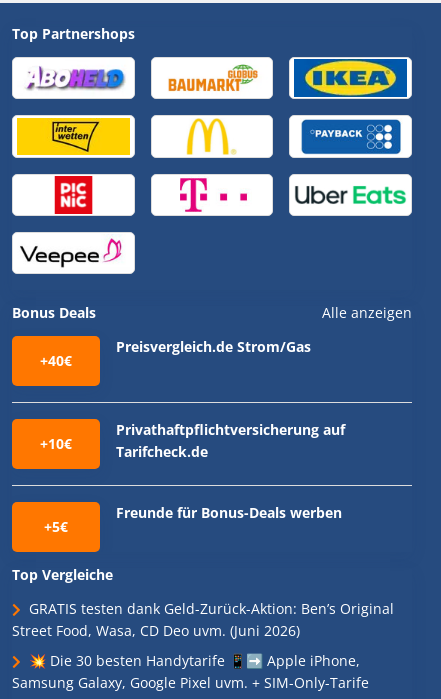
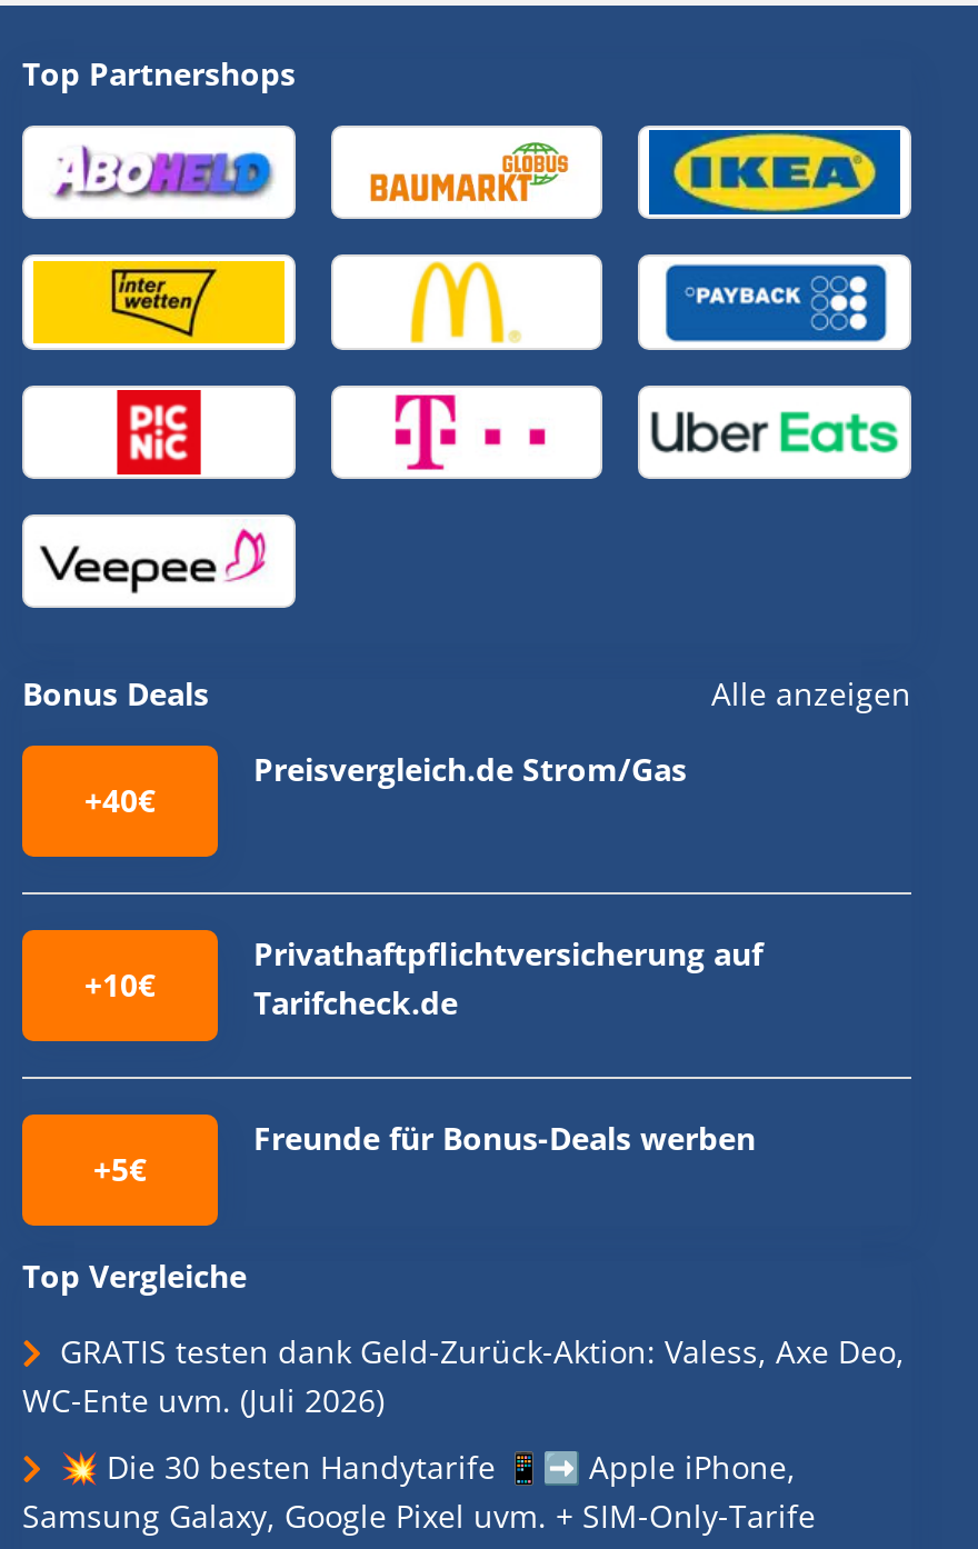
- GRATIS testen dank Geld-Zurück-Aktion: Ben’s Original
- Street Food, Wasa, CD Deo uvm. (Juni 2026)
+ GRATIS testen dank Geld-Zurück-Aktion: Valess, Axe Deo,
+ WC-Ente uvm. (Juli 2026)
